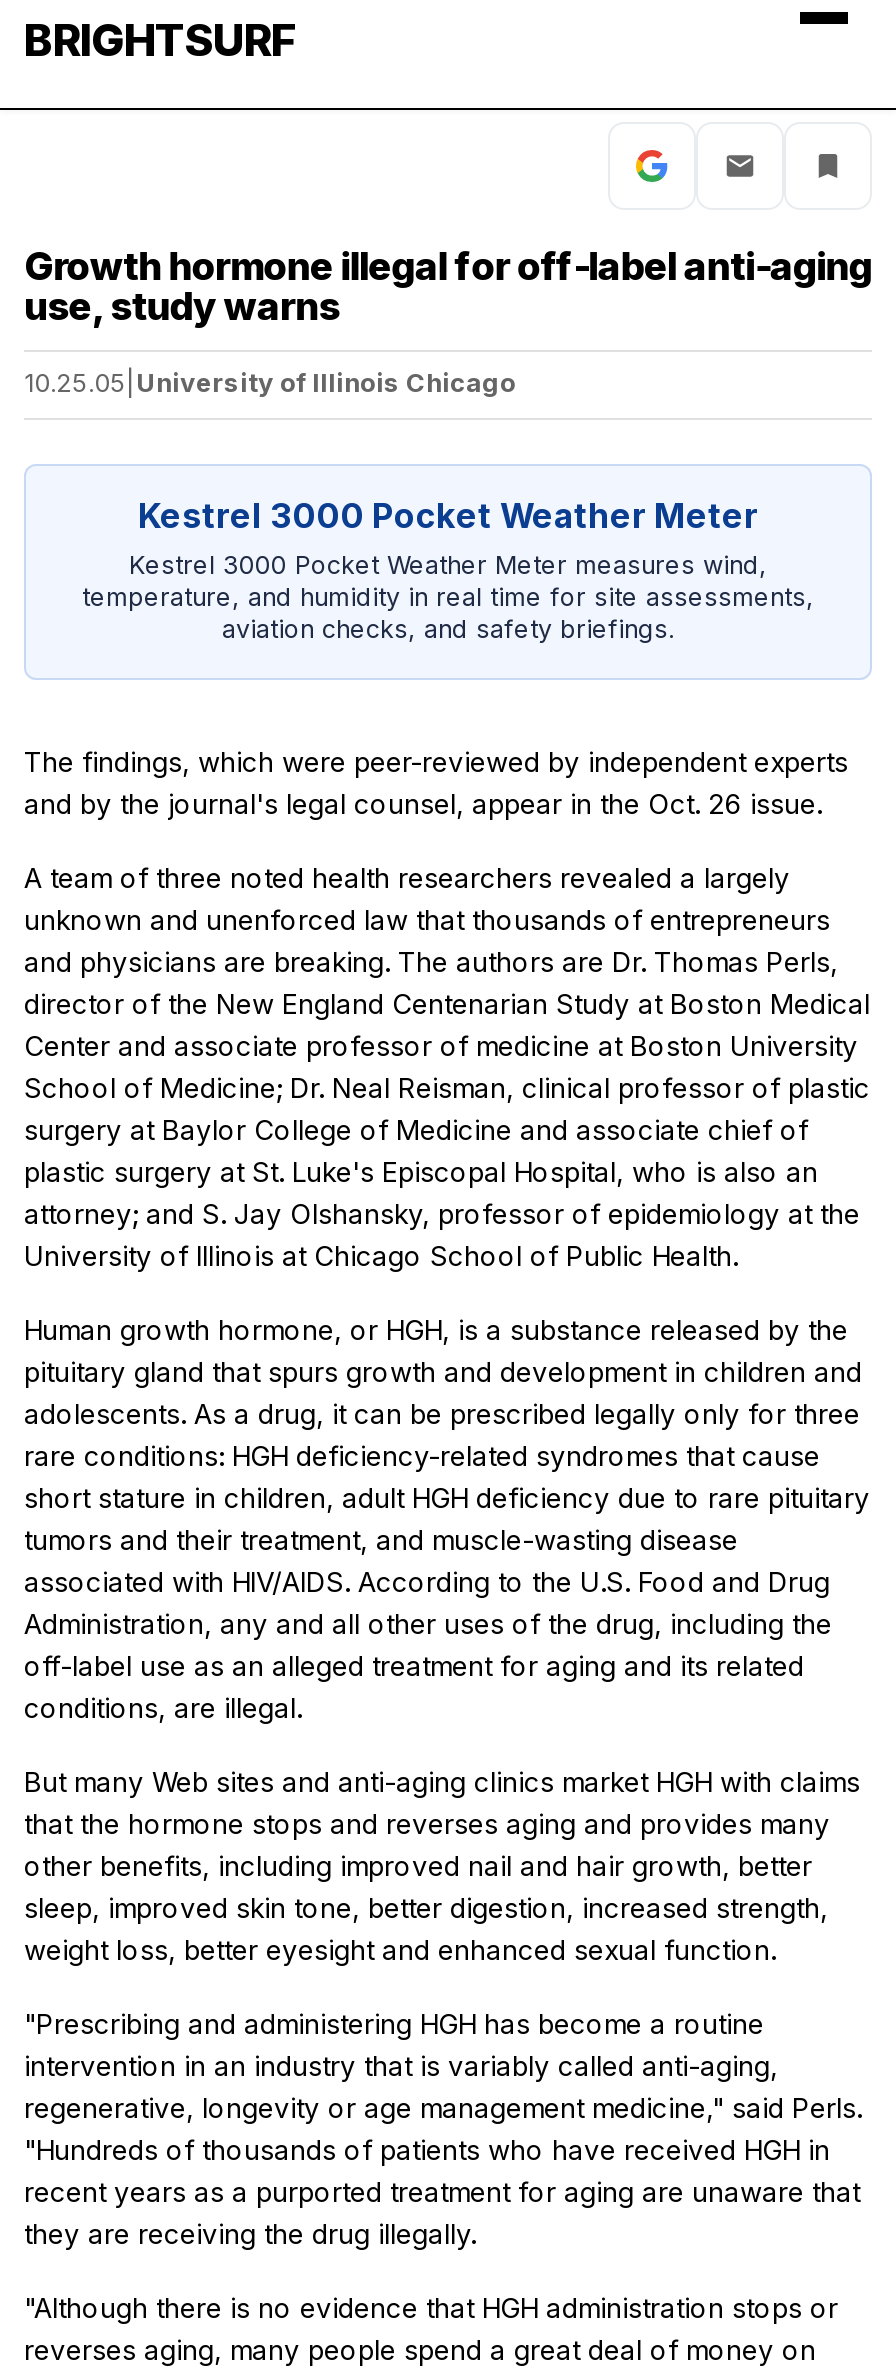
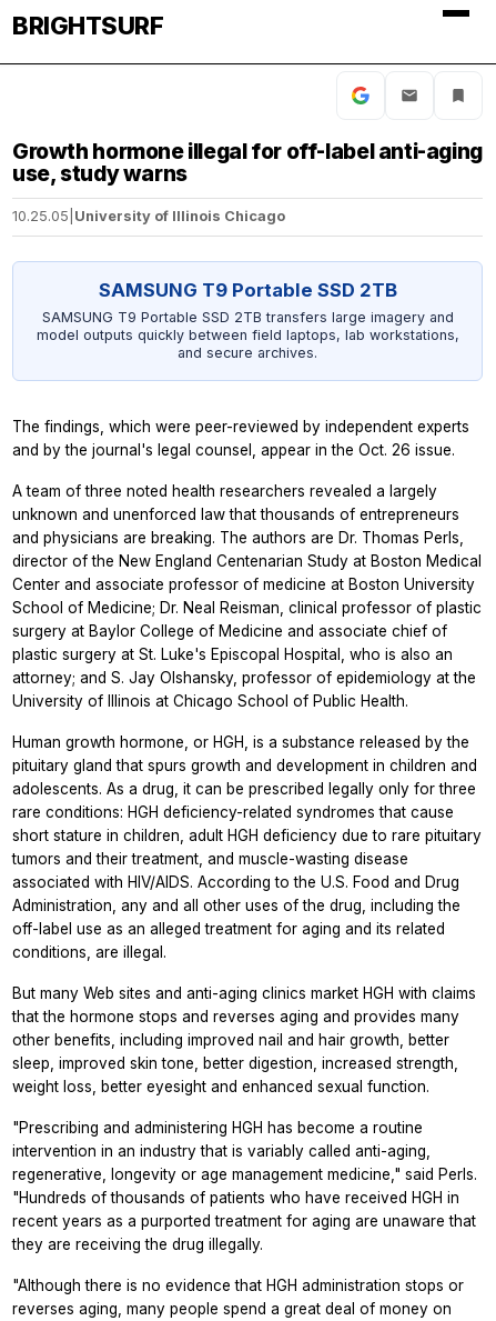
- Kestrel 3000 Pocket Weather Meter
- Kestrel 3000 Pocket Weather Meter measures wind,
- temperature, and humidity in real time for site assessments,
- aviation checks, and safety briefings.
+ SAMSUNG T9 Portable SSD 2TB
+ SAMSUNG T9 Portable SSD 2TB transfers large imagery and
+ model outputs quickly between field laptops, lab workstations,
+ and secure archives.
